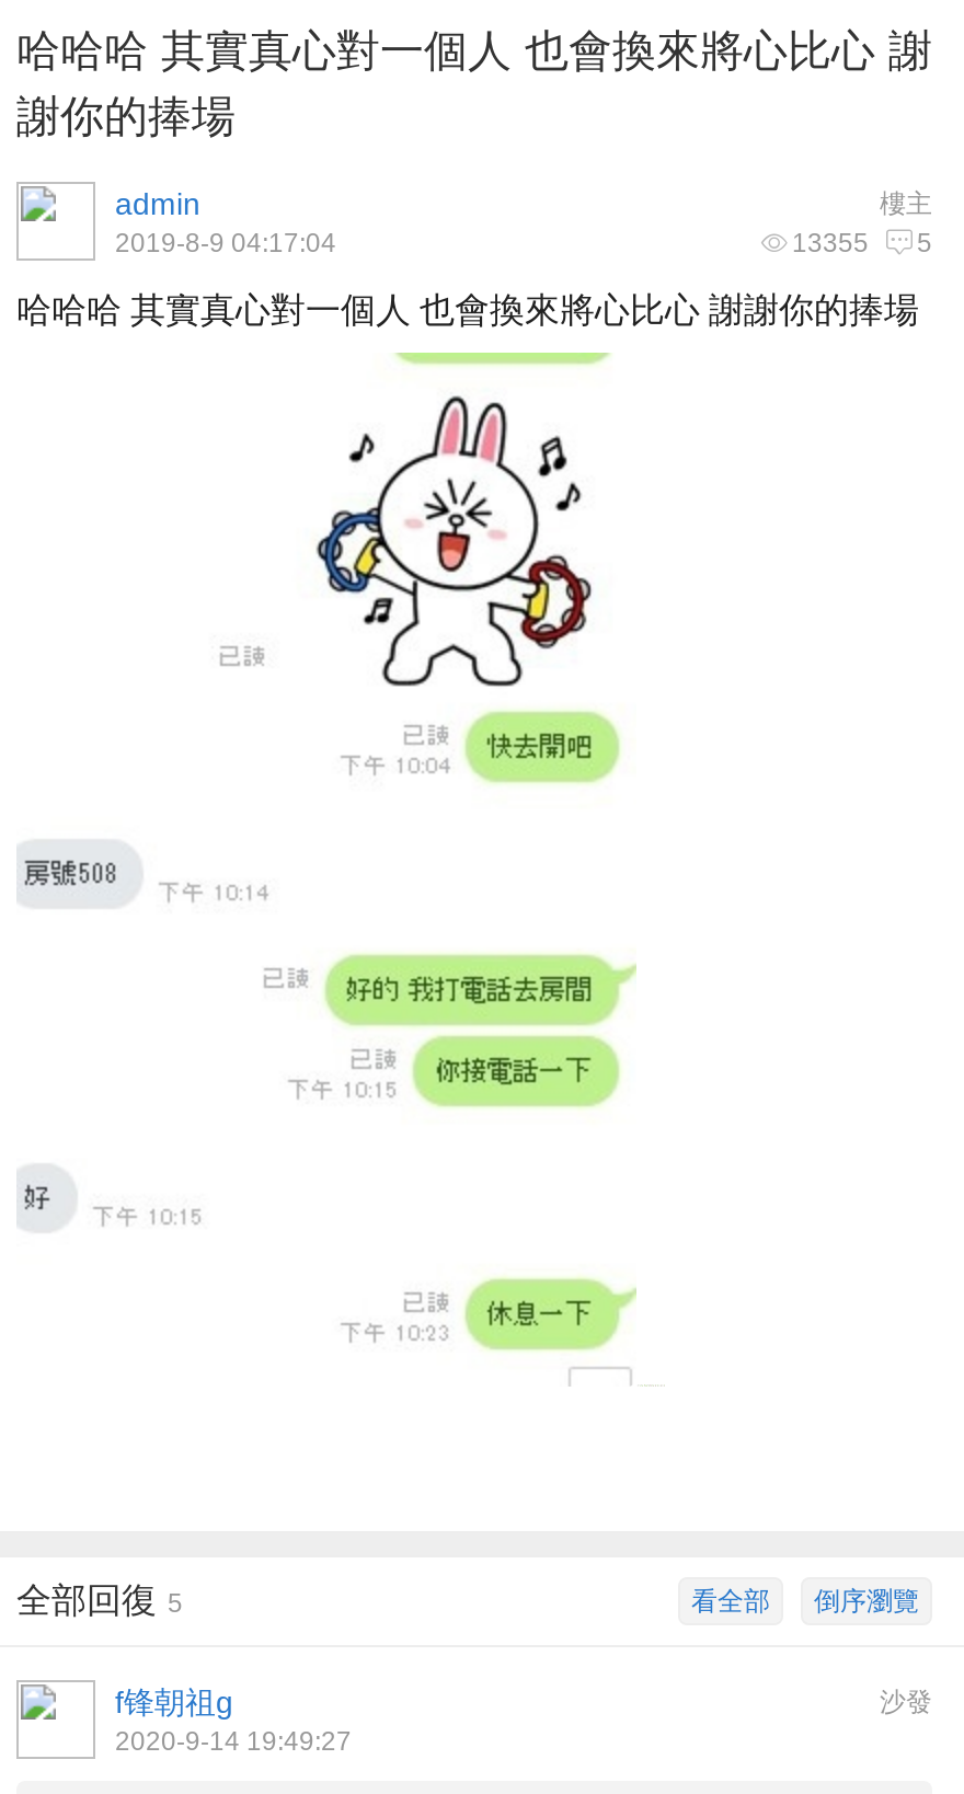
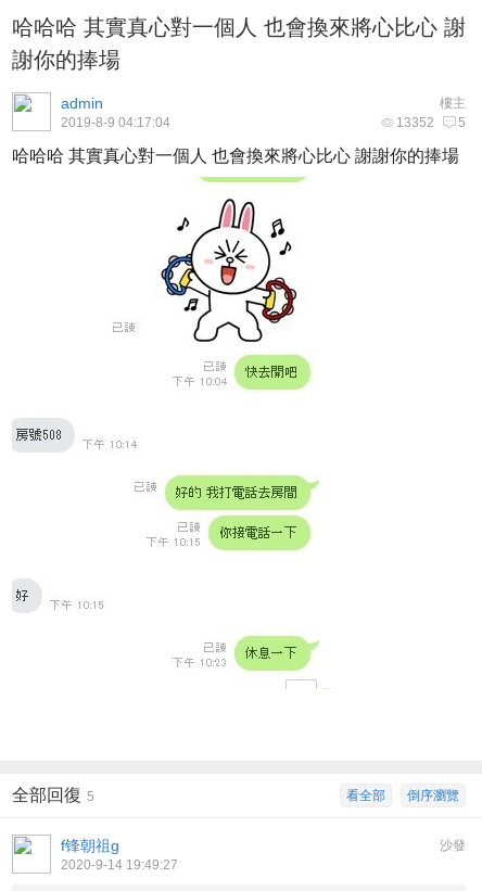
- 13355 5
+ 13352 5
